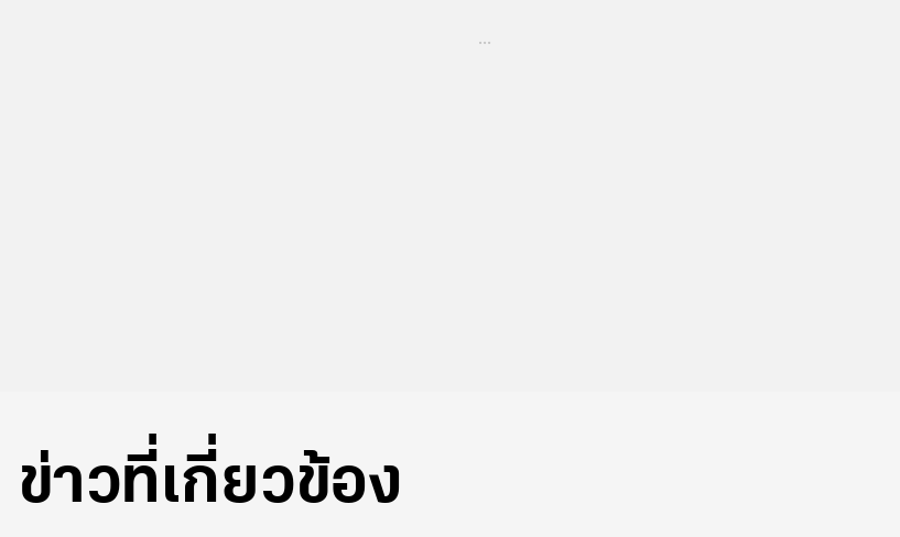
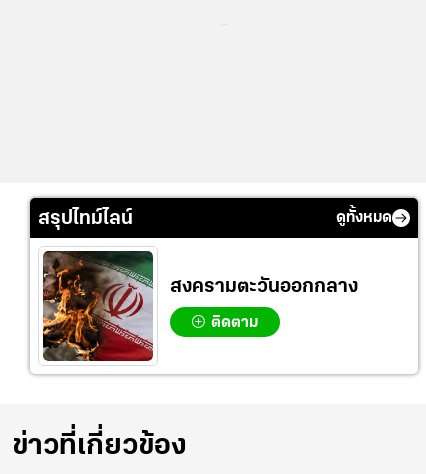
+ สรุปไทม์ไลน์
+ ดูทั้งหมด

+ [image]
+ สงครามตะวันออกกลาง
+ ติดตาม
